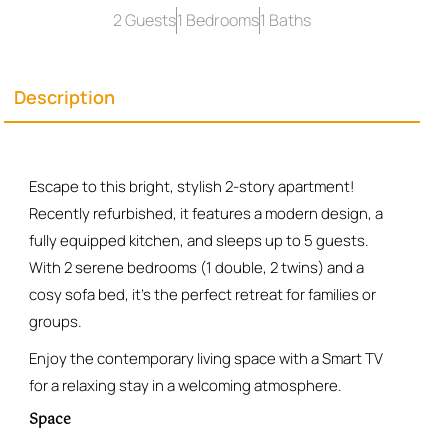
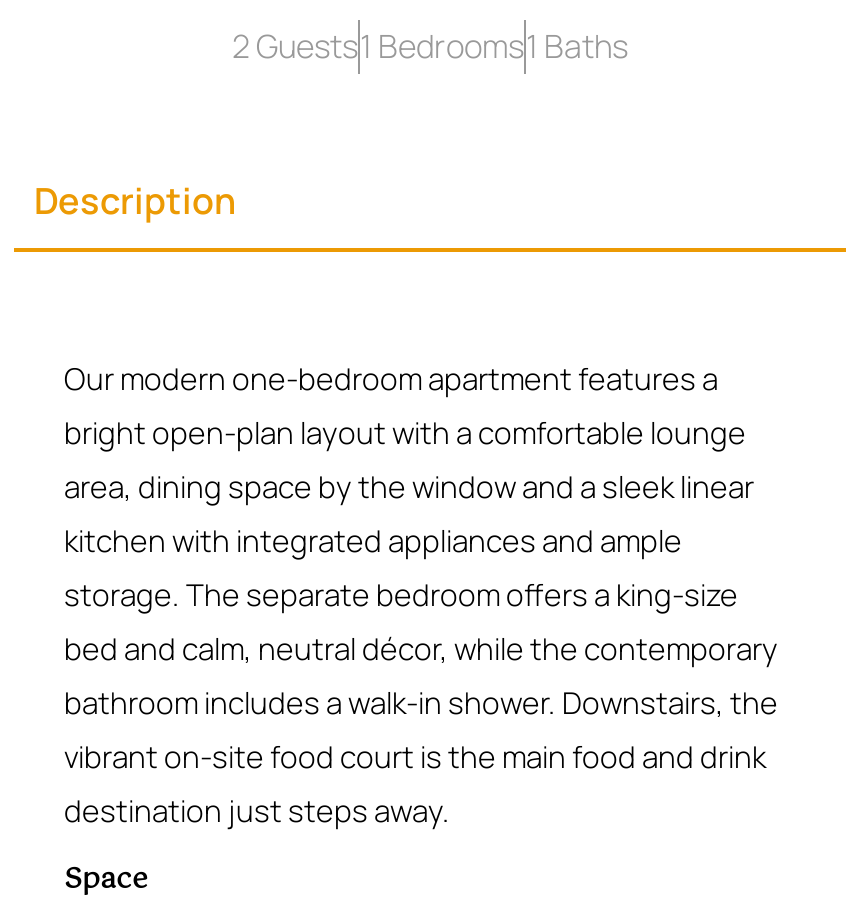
- Escape to this bright, stylish 2-story apartment!
- Recently refurbished, it features a modern design, a
- fully equipped kitchen, and sleeps up to 5 guests.
- With 2 serene bedrooms (1 double, 2 twins) and a
- cosy sofa bed, it’s the perfect retreat for families or
- groups.
- Enjoy the contemporary living space with a Smart TV
- for a relaxing stay in a welcoming atmosphere.
+ Our modern one-bedroom apartment features a
+ bright open-plan layout with a comfortable lounge
+ area, dining space by the window and a sleek linear
+ kitchen with integrated appliances and ample
+ storage. The separate bedroom offers a king-size
+ bed and calm, neutral décor, while the contemporary
+ bathroom includes a walk-in shower. Downstairs, the
+ vibrant on-site food court is the main food and drink
+ destination just steps away.
